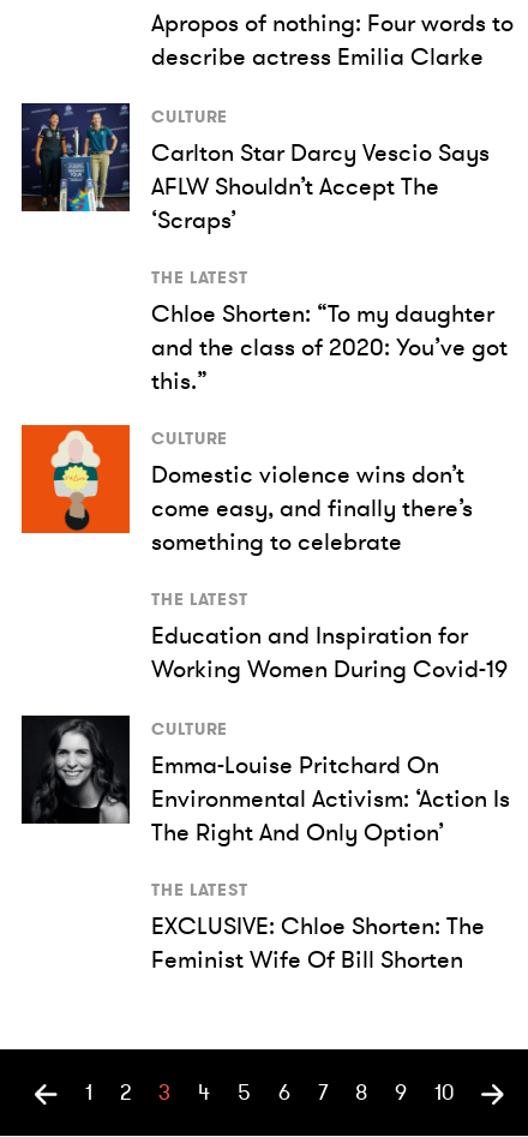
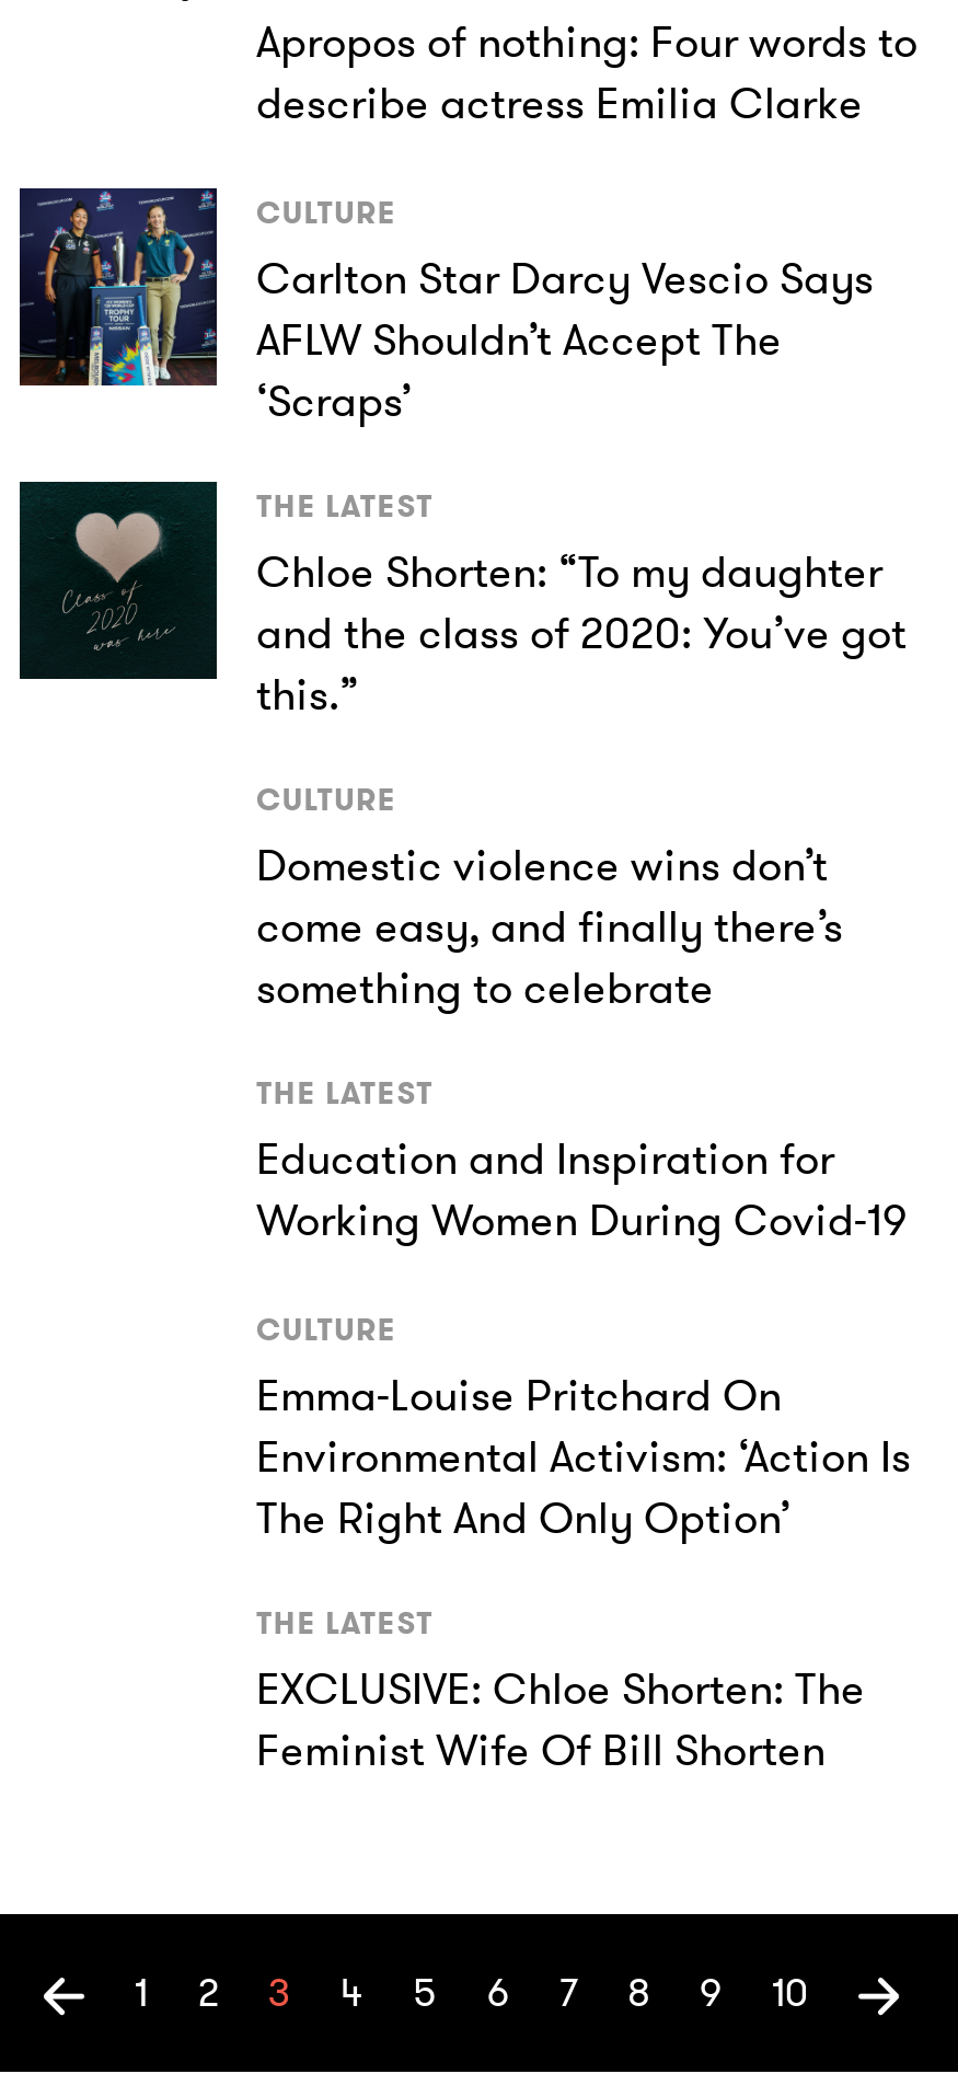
+ [image]

- [image]

- [image]
